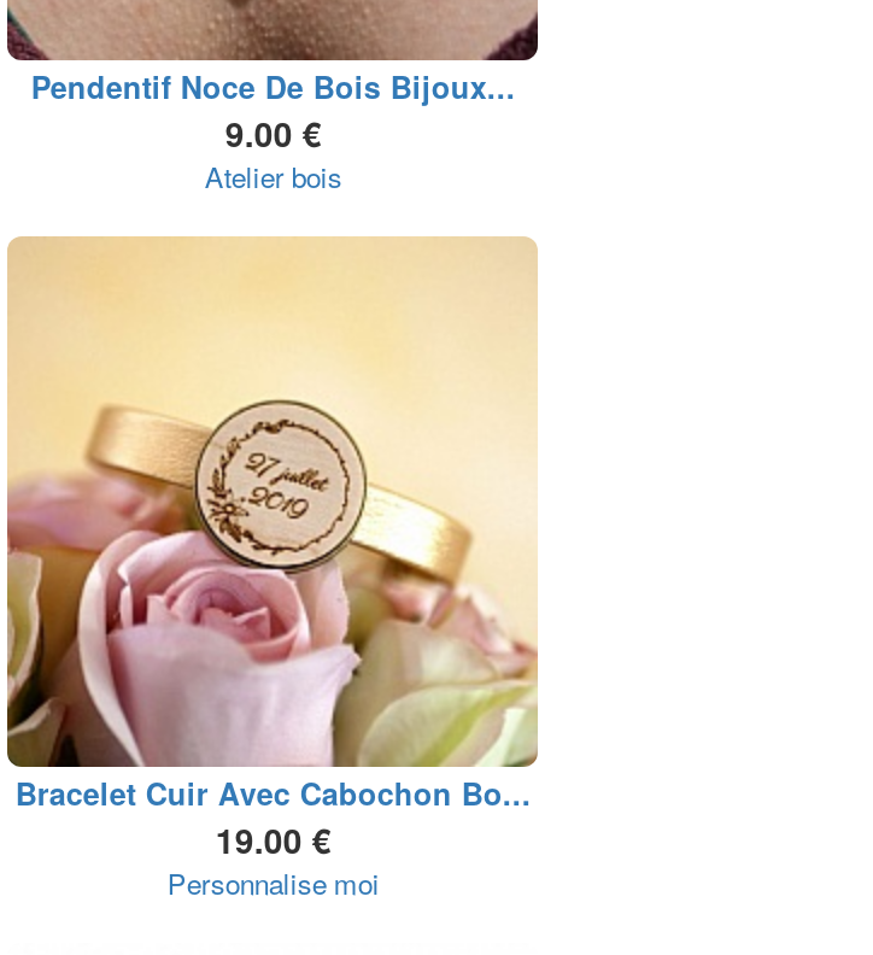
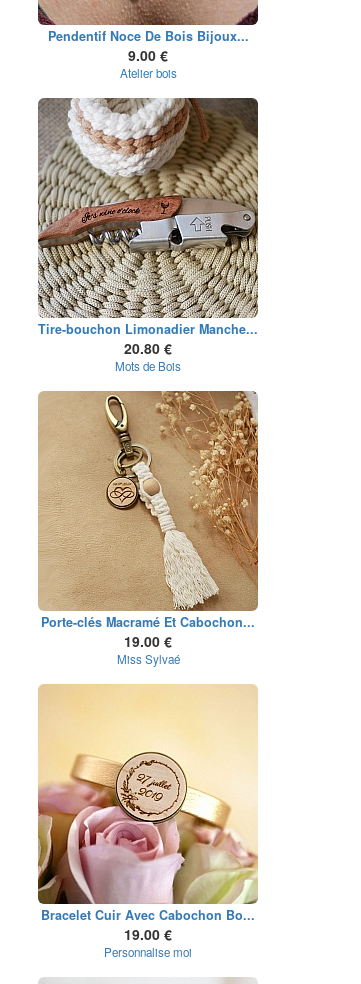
+ [image]
+ Tire-bouchon Limonadier Manche...
+ 20.80 €
+ Mots de Bois

+ [image]
+ Porte-clés Macramé Et Cabochon...
+ 19.00 €
+ Miss Sylvaé
